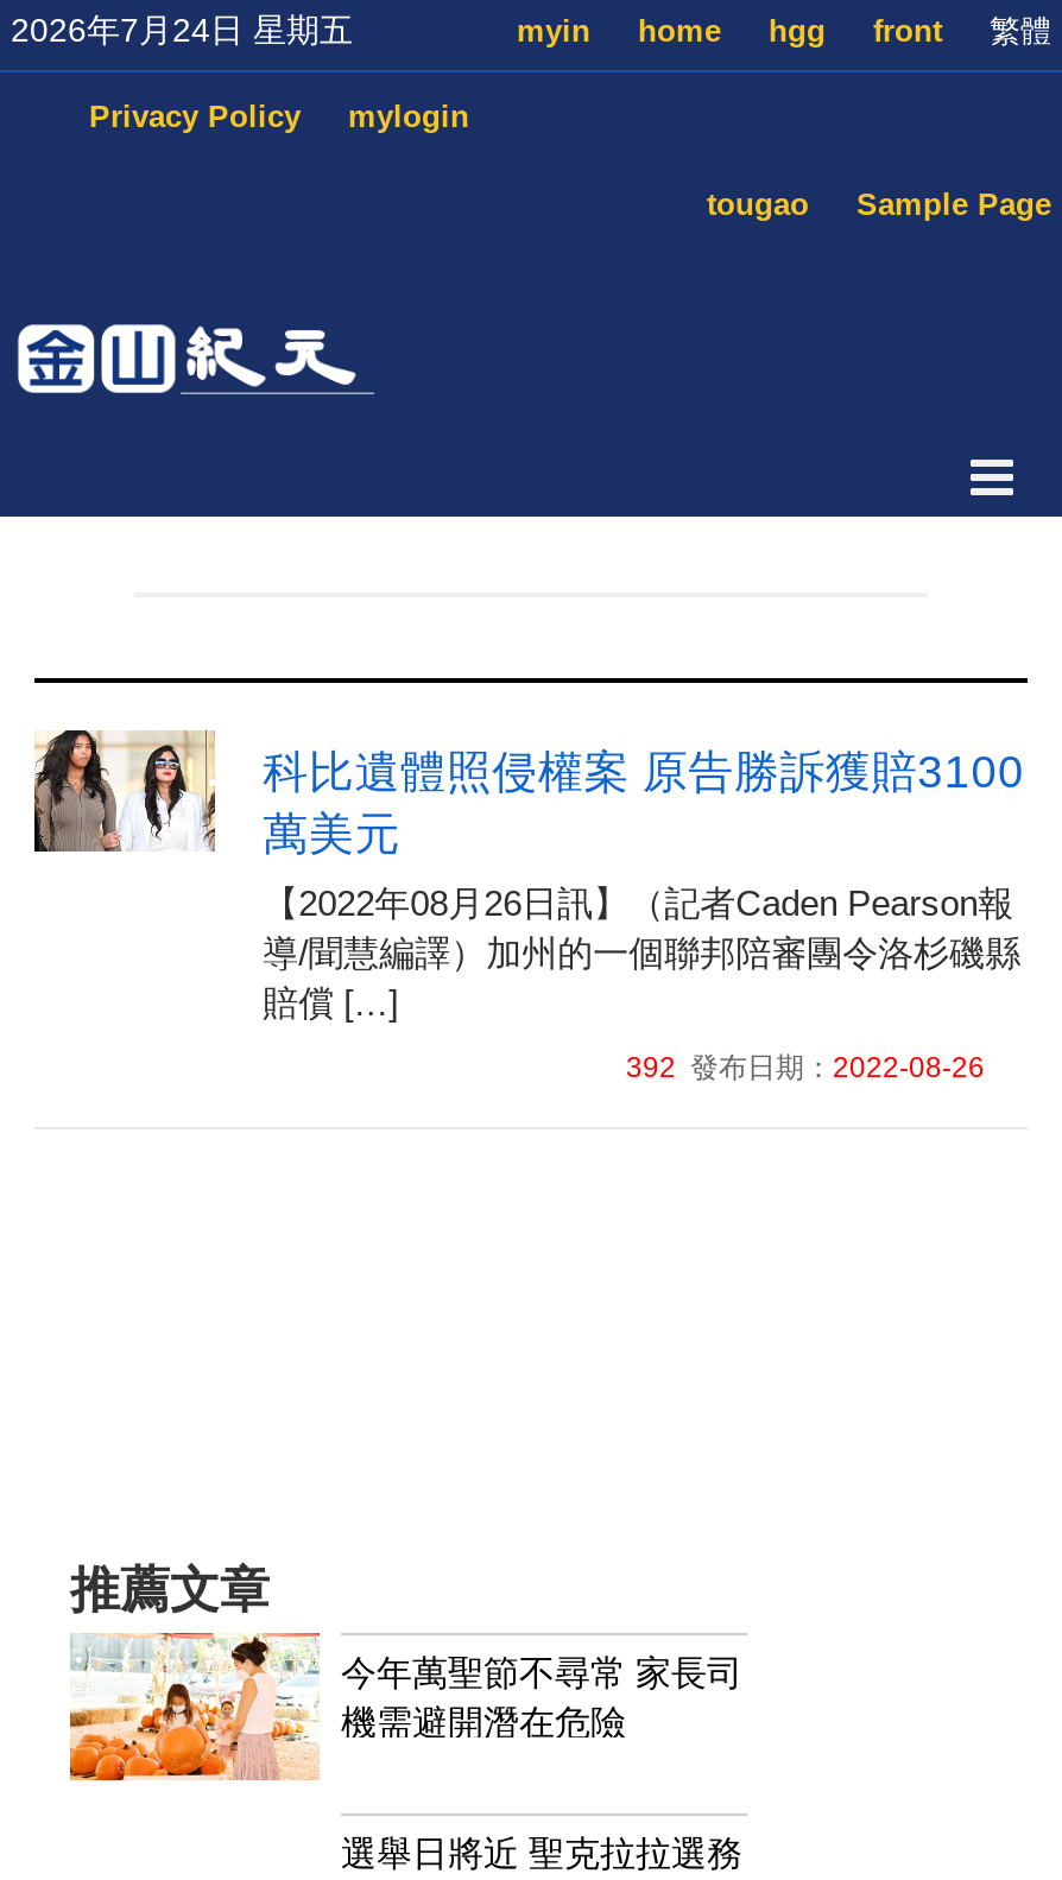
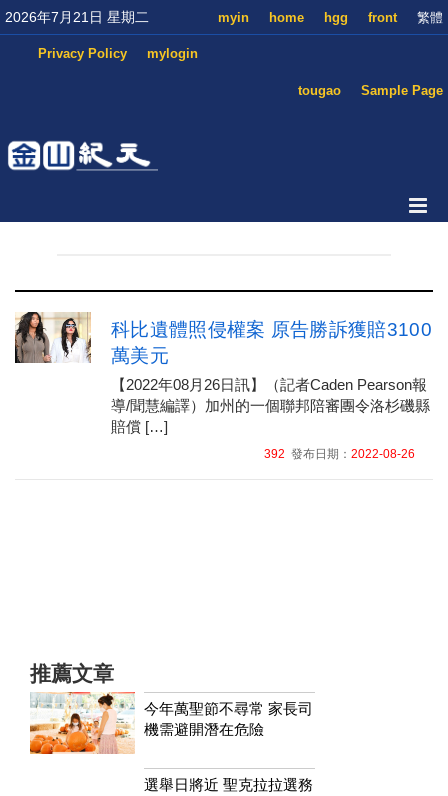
- 2026年7月24日 星期五
+ 2026年7月21日 星期二
